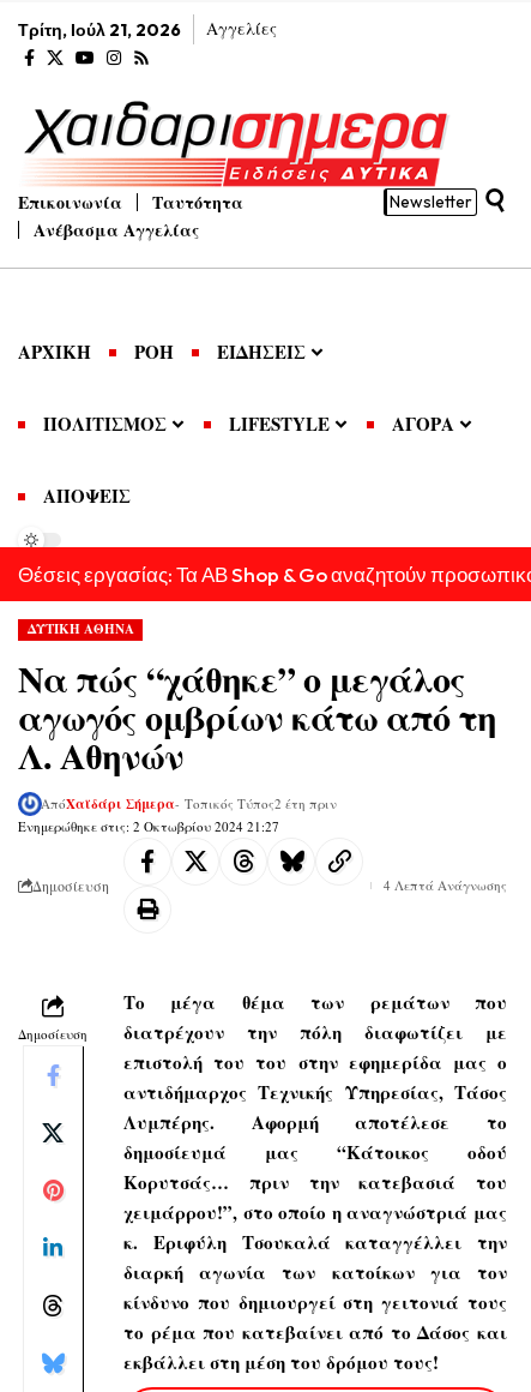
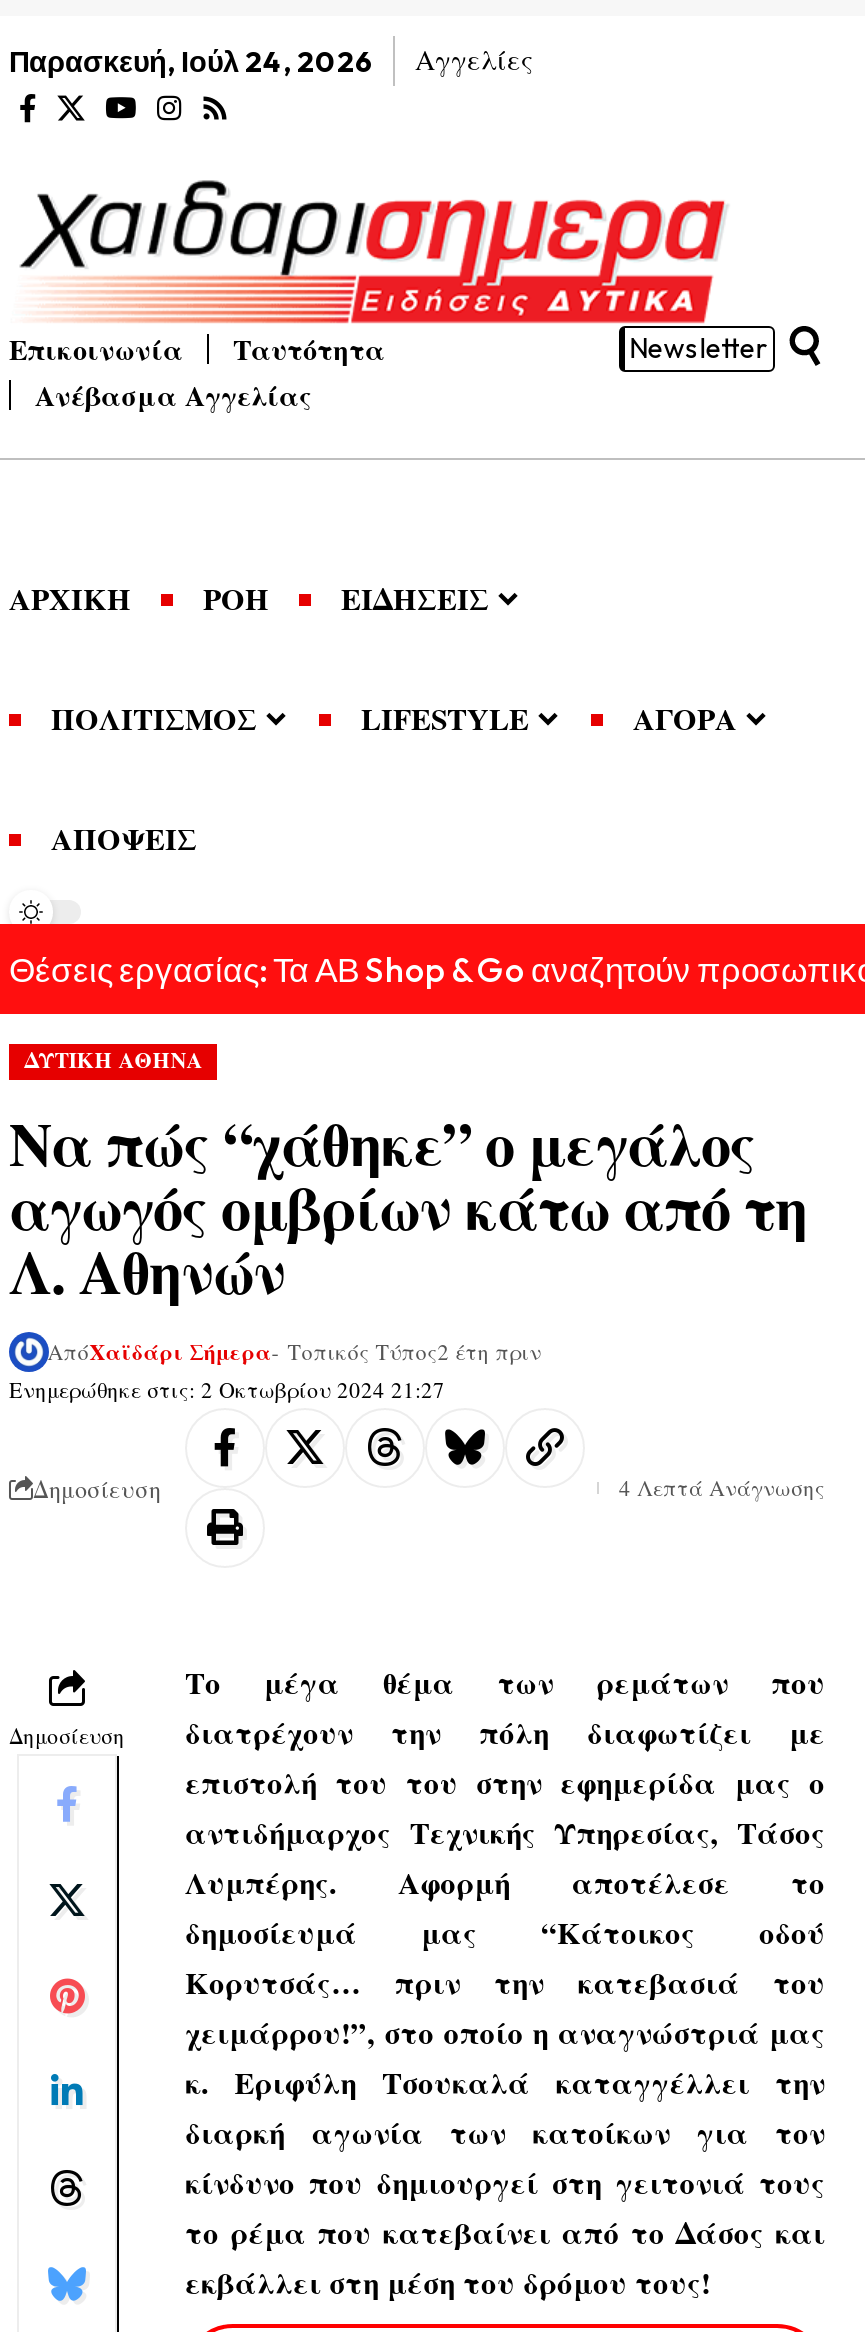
- Τρίτη, Ιούλ 21, 2026
+ Παρασκευή, Ιούλ 24, 2026
